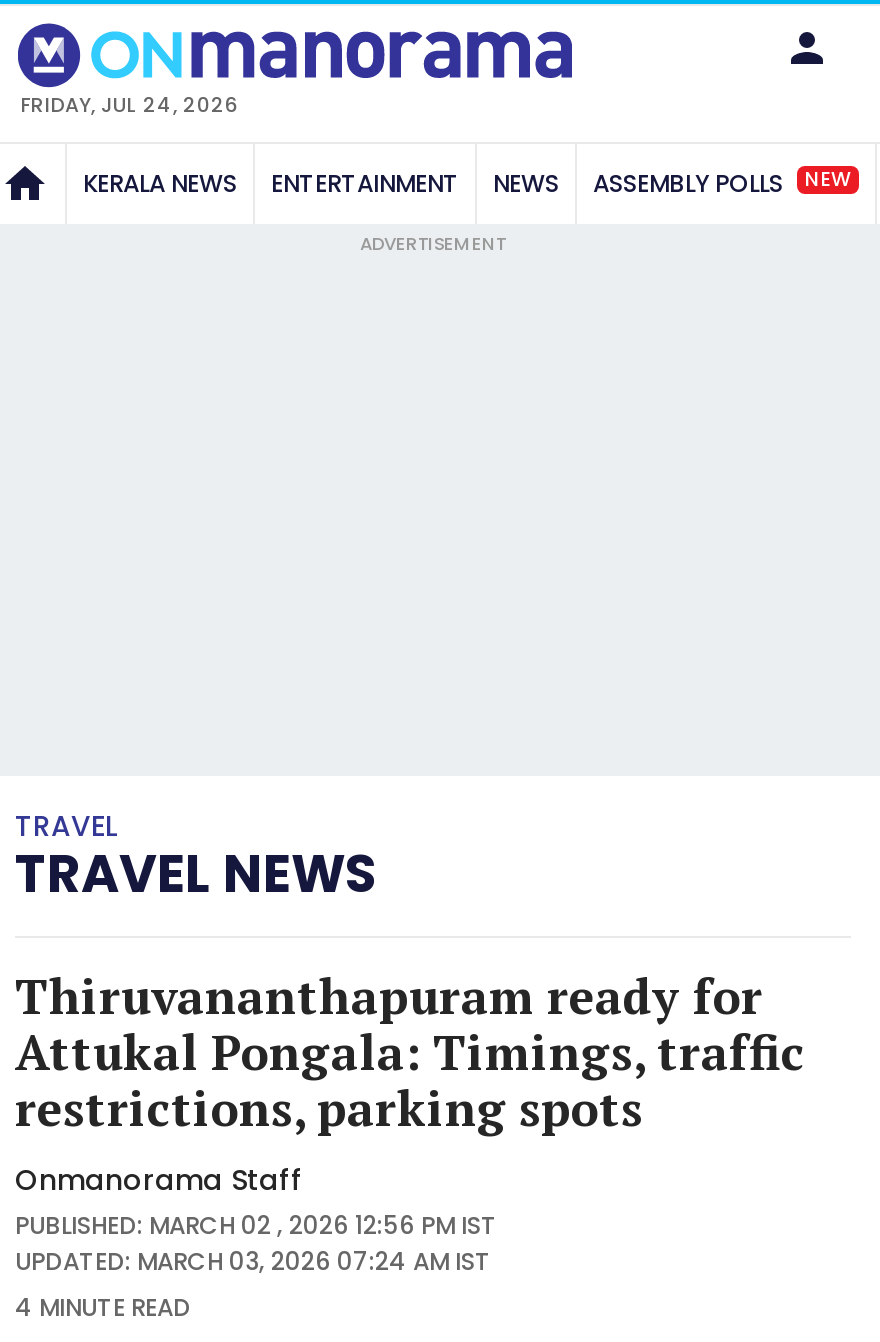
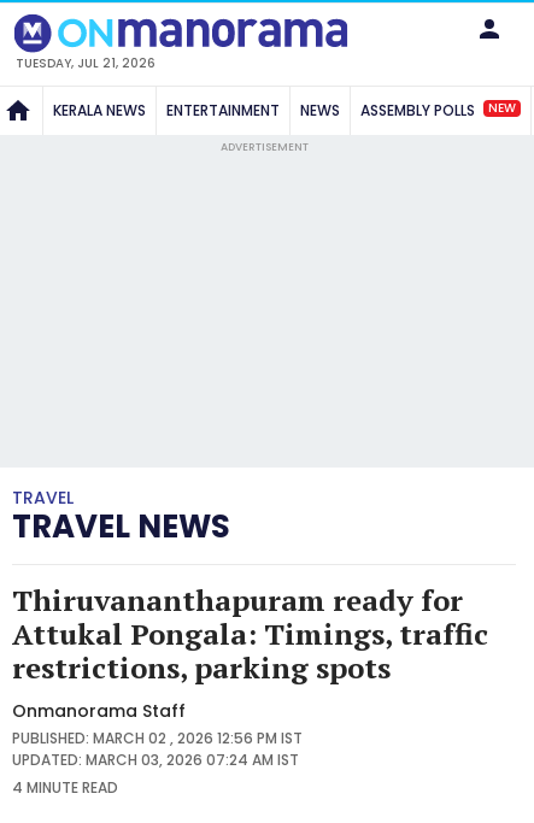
- FRIDAY, JUL 24, 2026
+ TUESDAY, JUL 21, 2026
